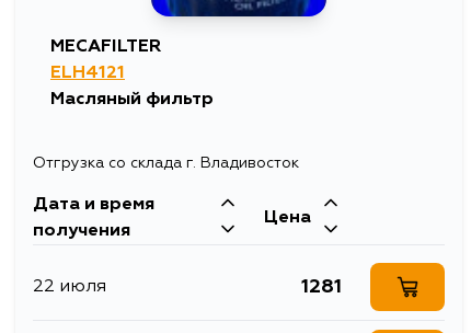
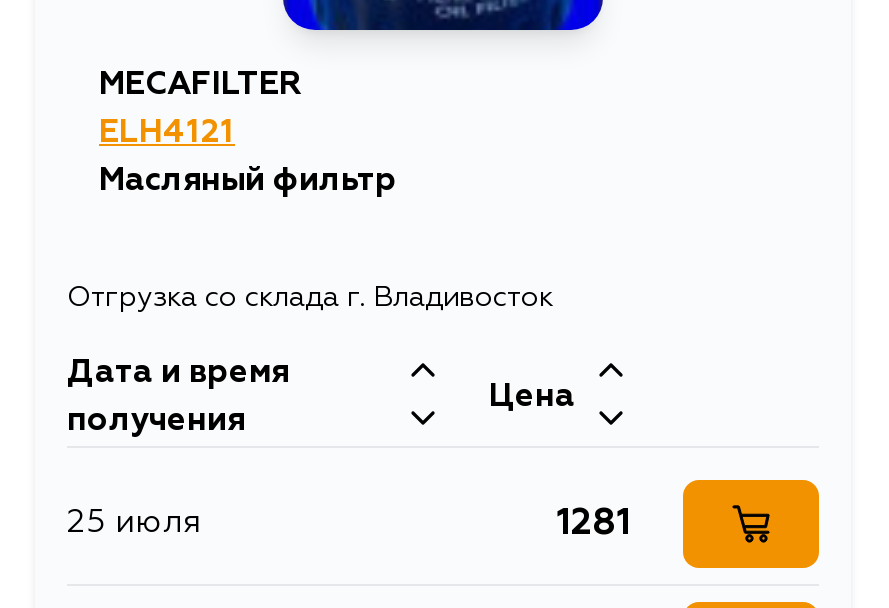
- 22 июля
+ 25 июля
